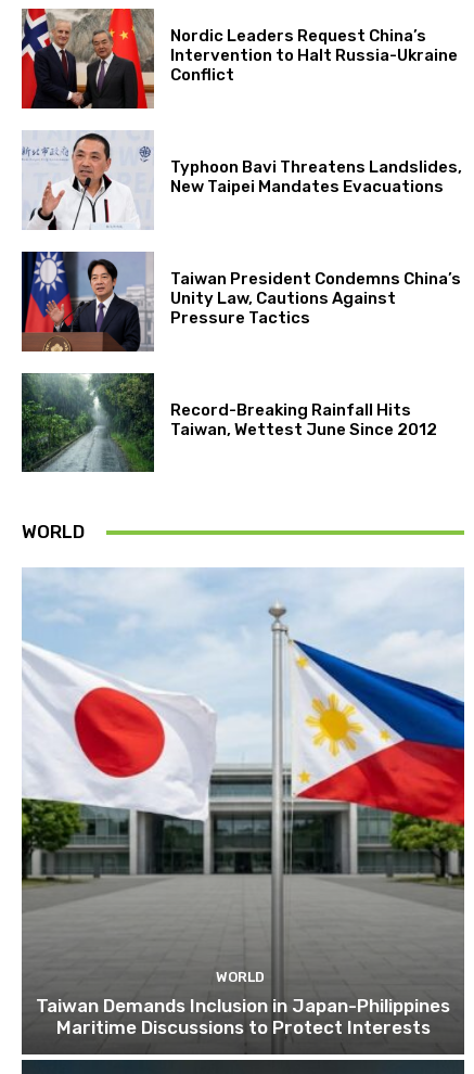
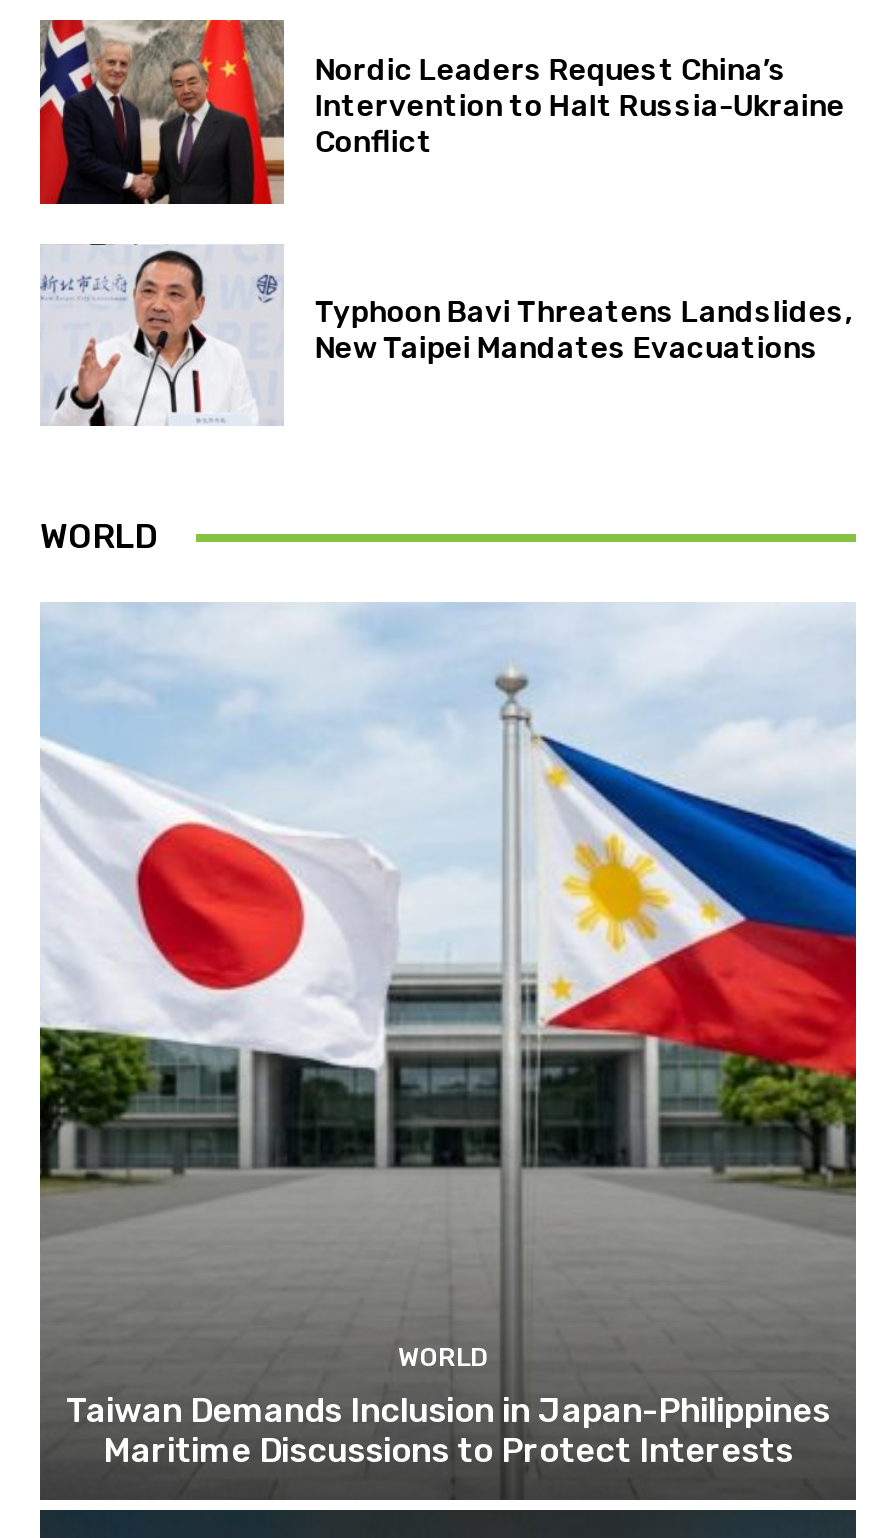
- [image]
- Taiwan President Condemns China’s
- Unity Law, Cautions Against
- Pressure Tactics

- [image]
- Record-Breaking Rainfall Hits
- Taiwan, Wettest June Since 2012
